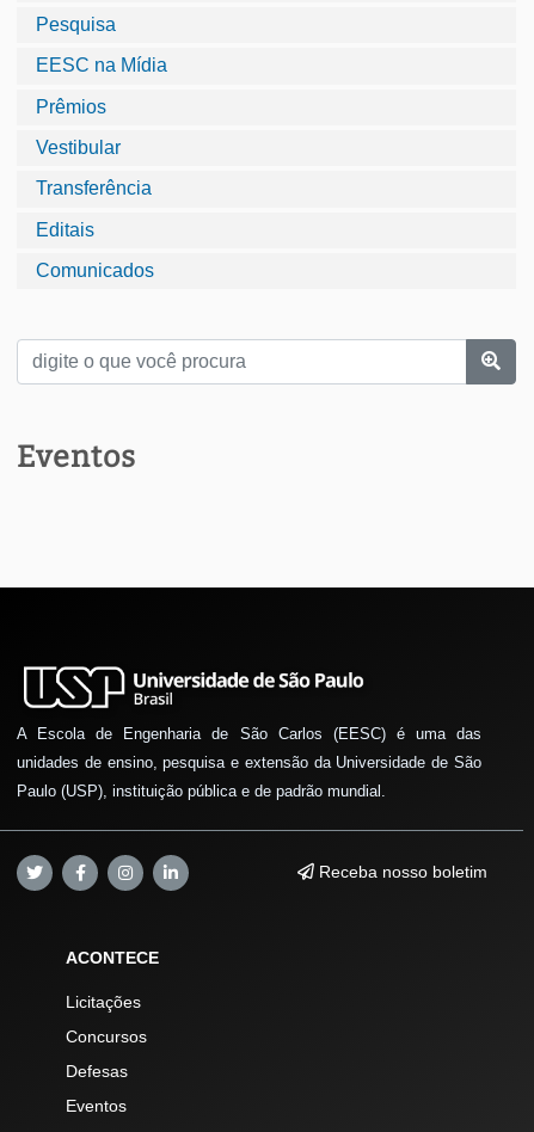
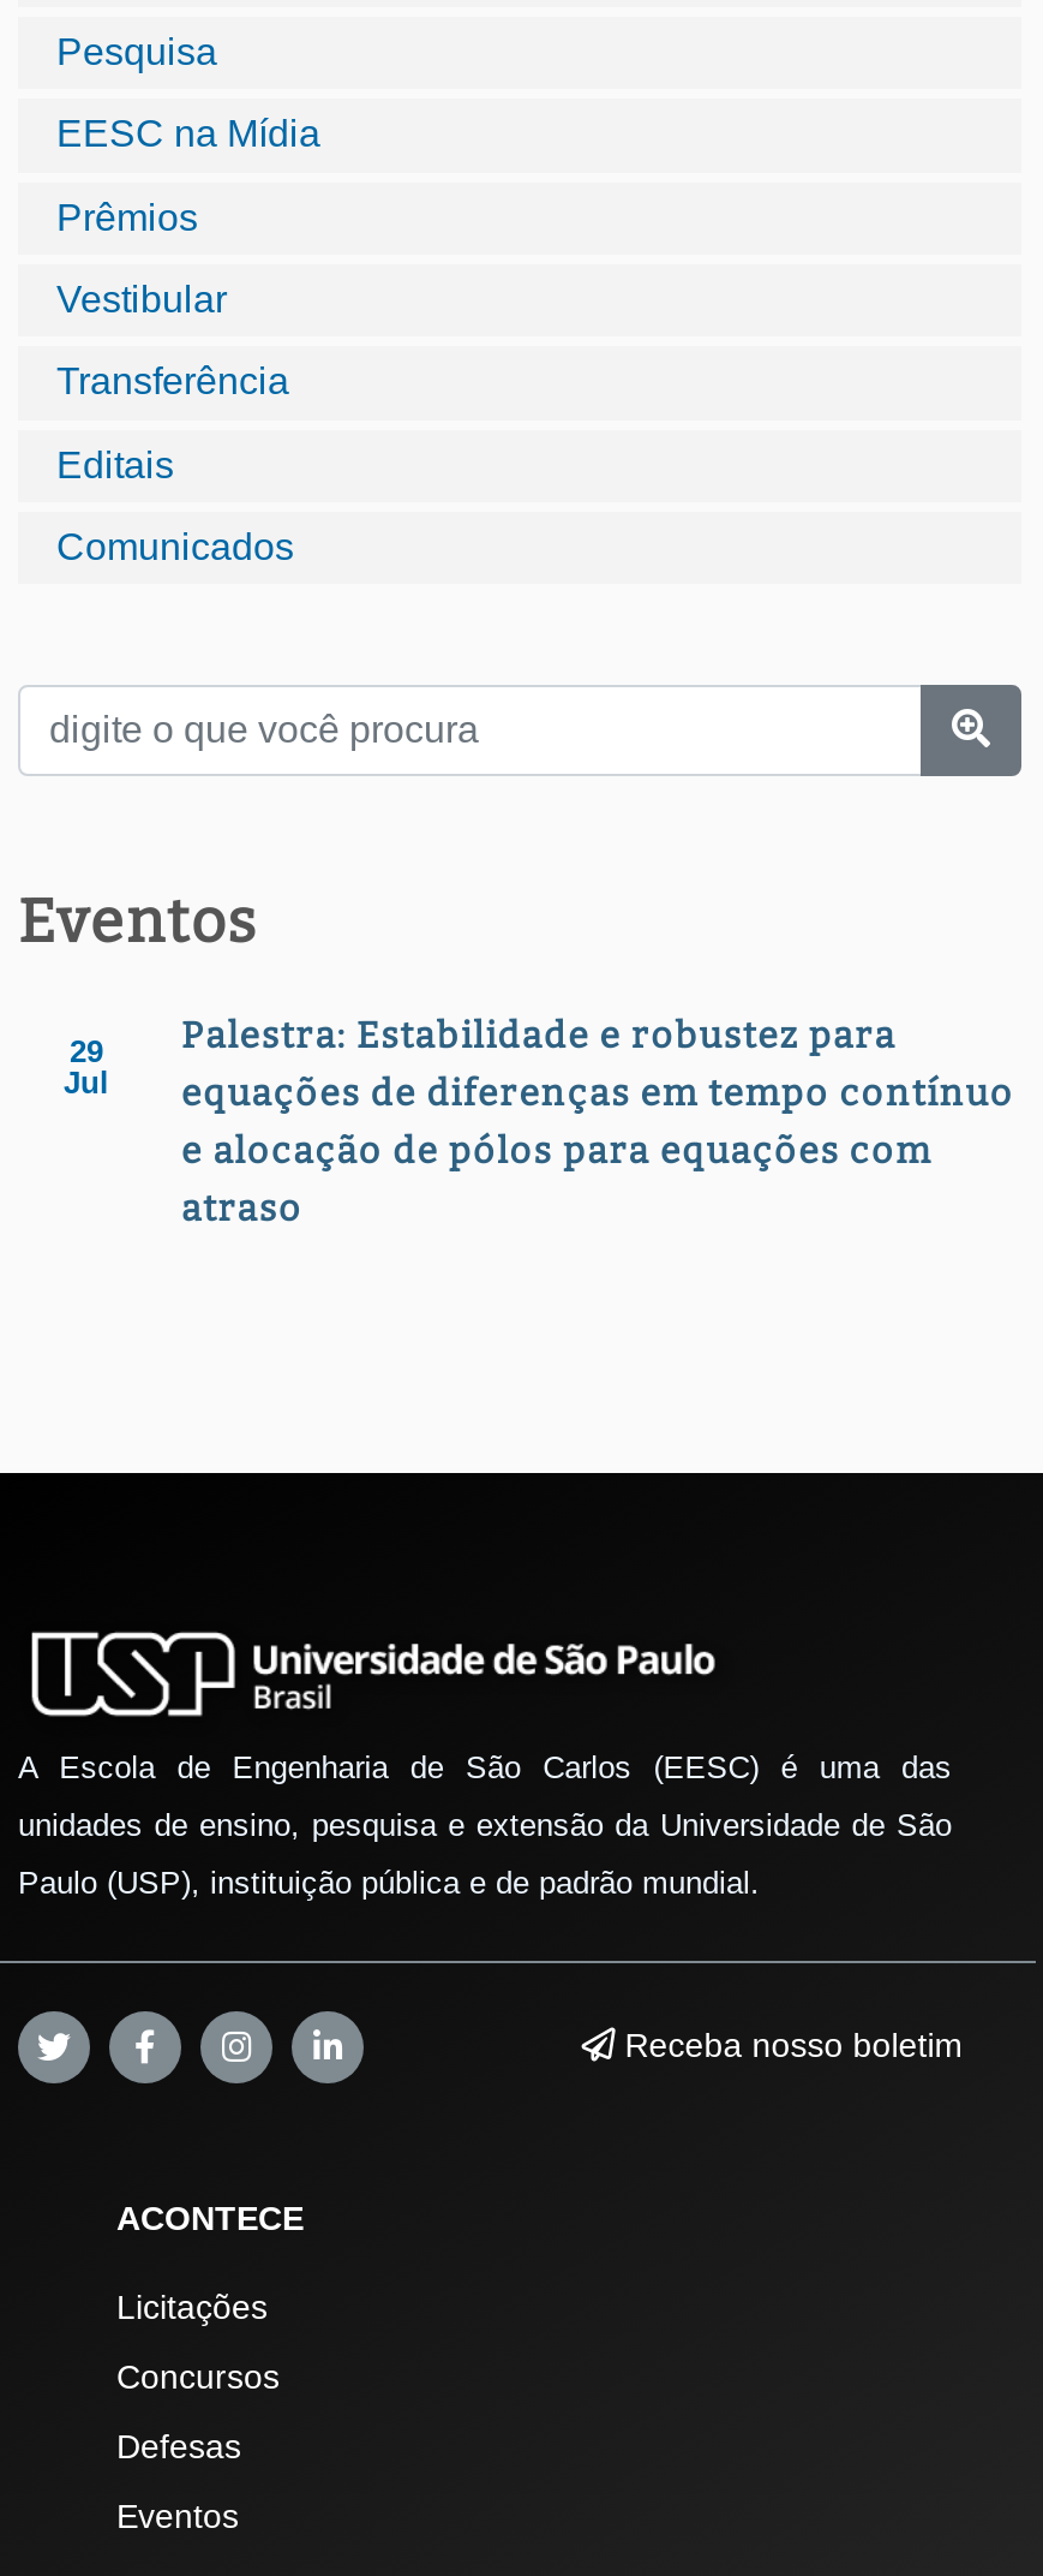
+ 29
+ Jul

+ Palestra: Estabilidade e robustez para
+ equações de diferenças em tempo contínuo
+ e alocação de pólos para equações com
+ atraso
